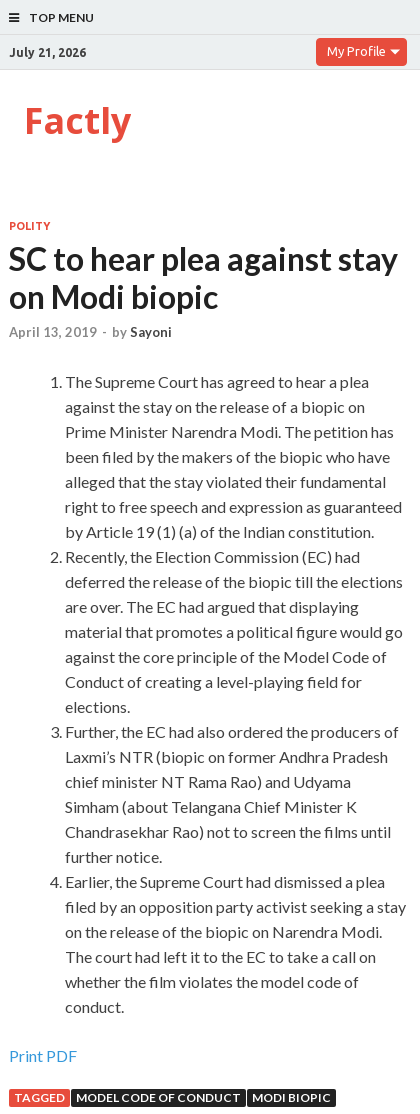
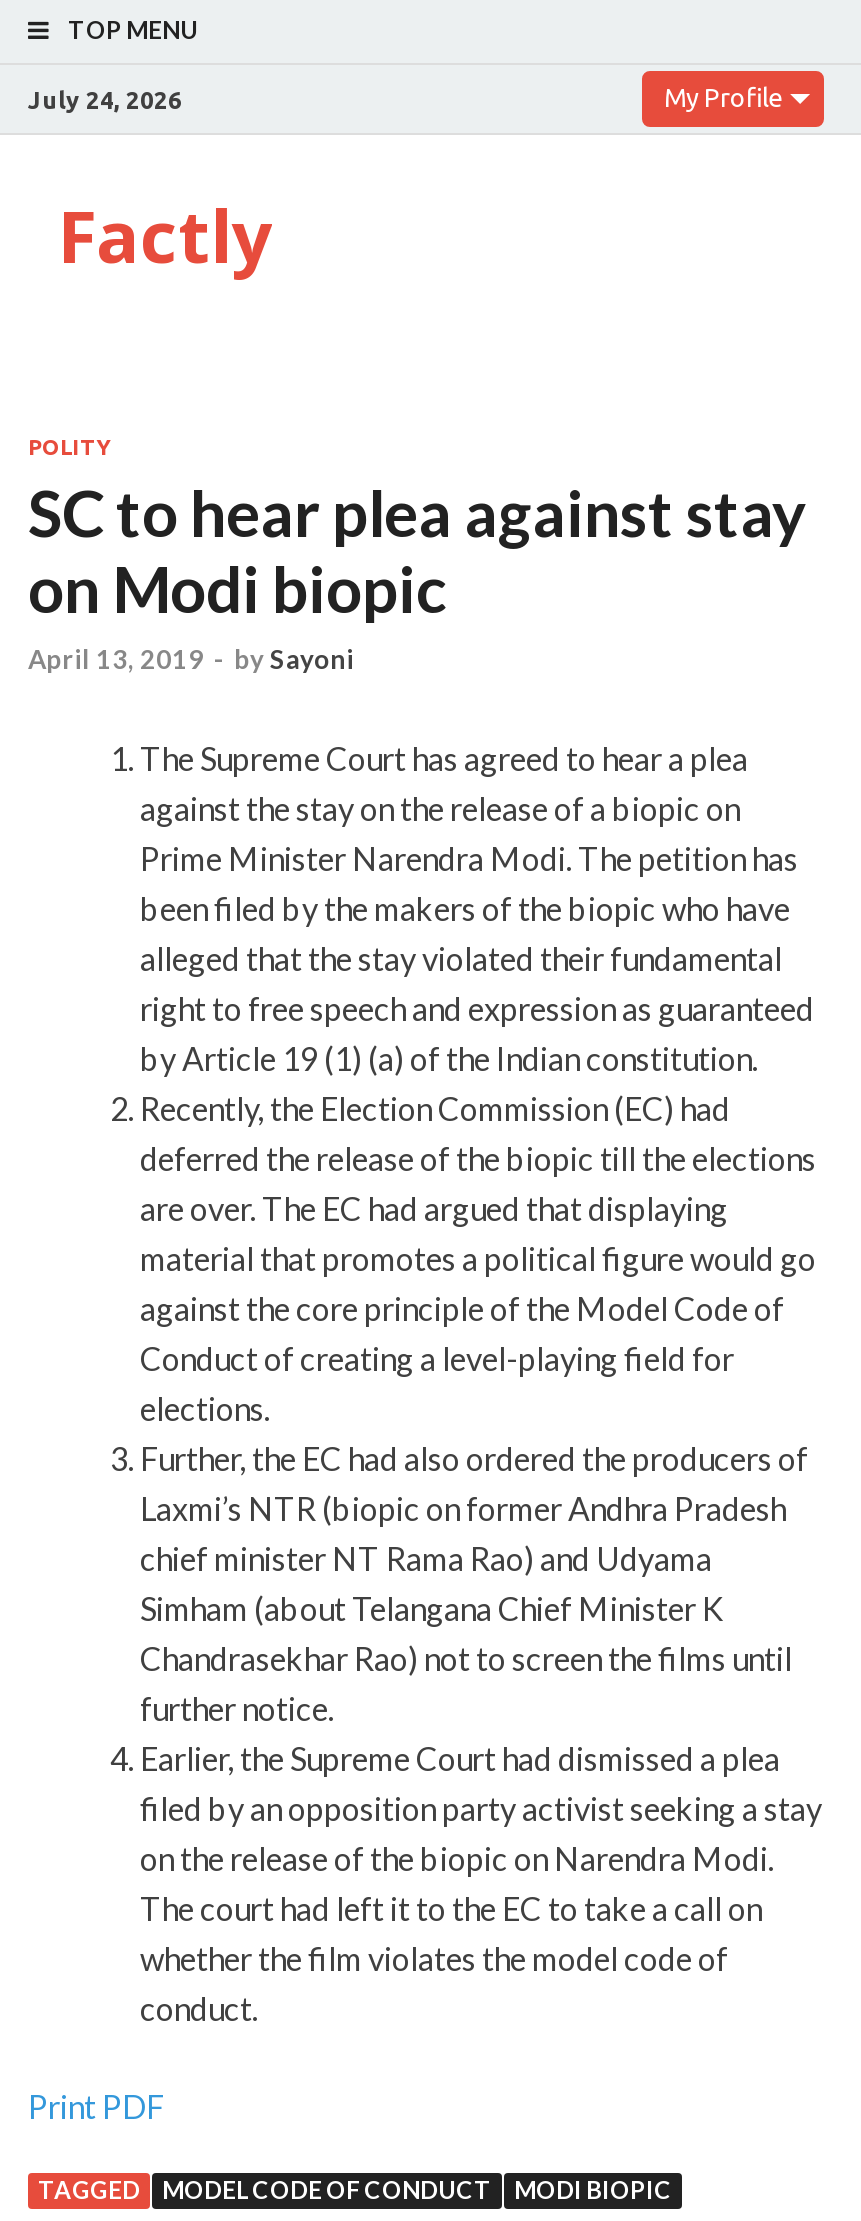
- July 21, 2026
+ July 24, 2026
